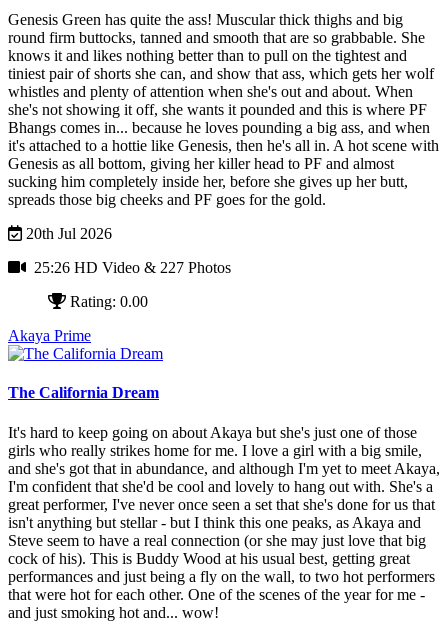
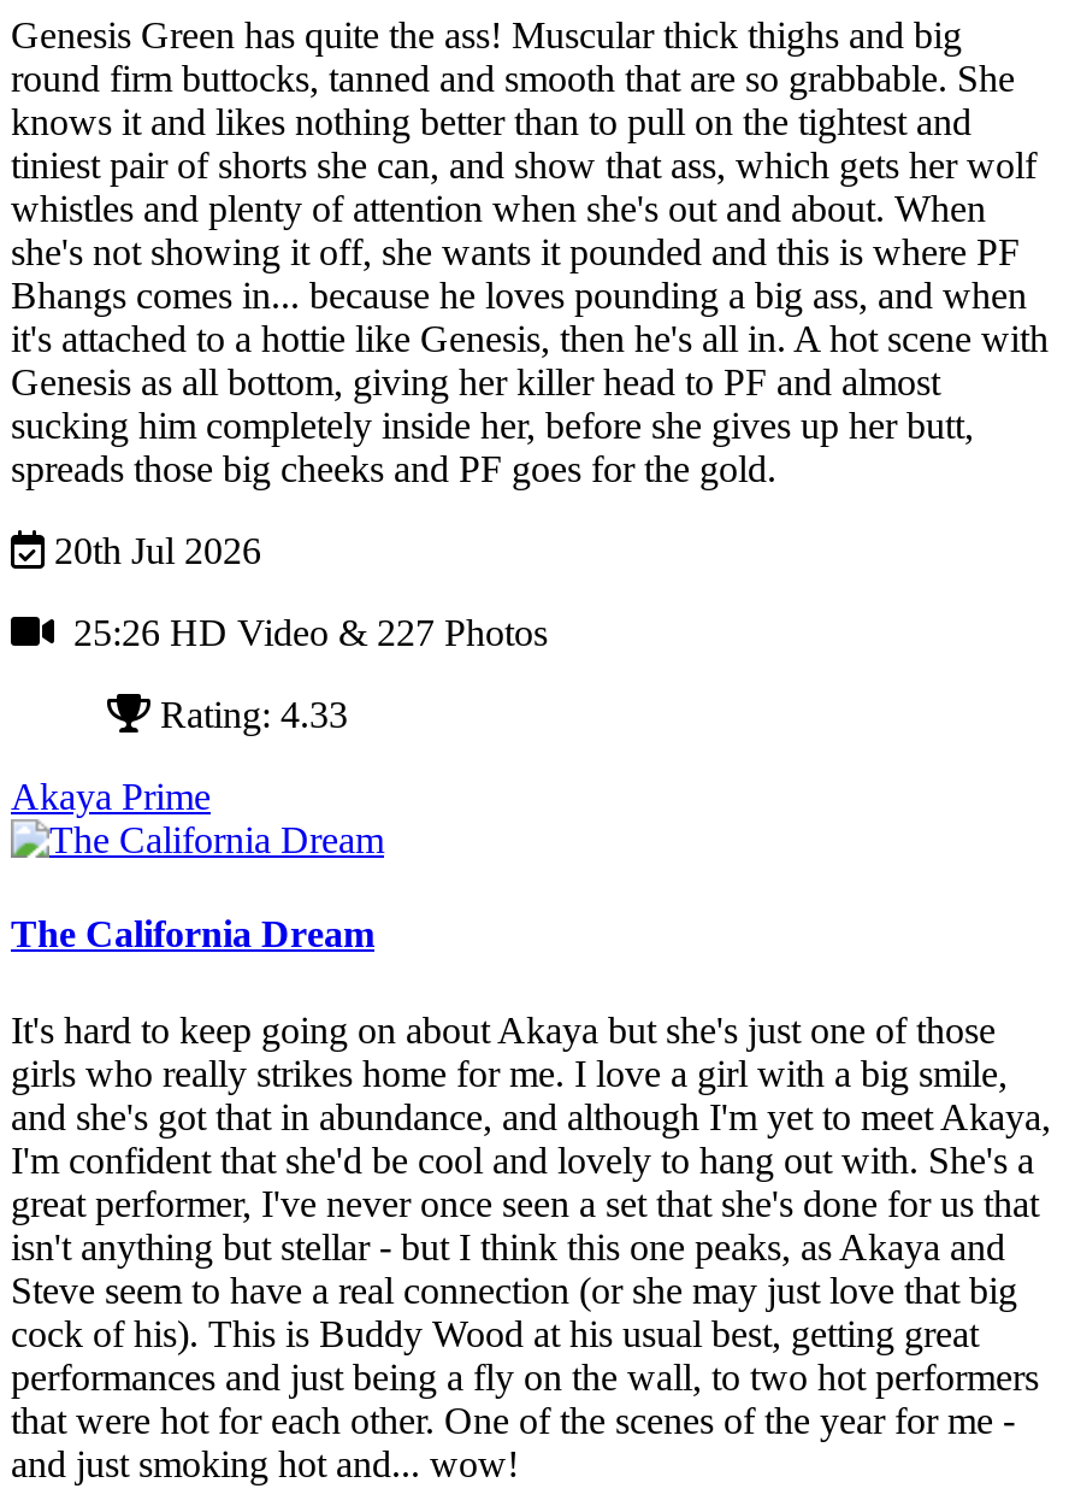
- Rating: 0.00
+ Rating: 4.33
